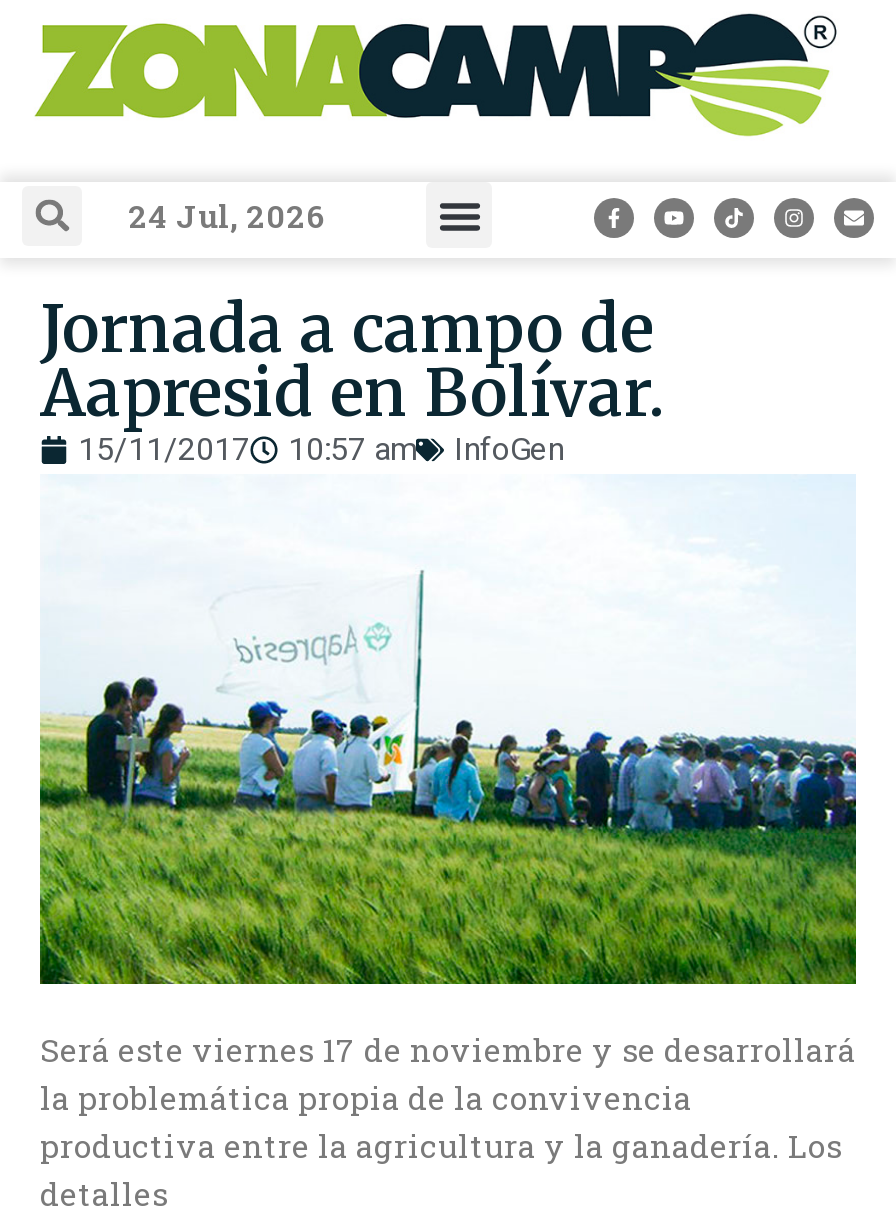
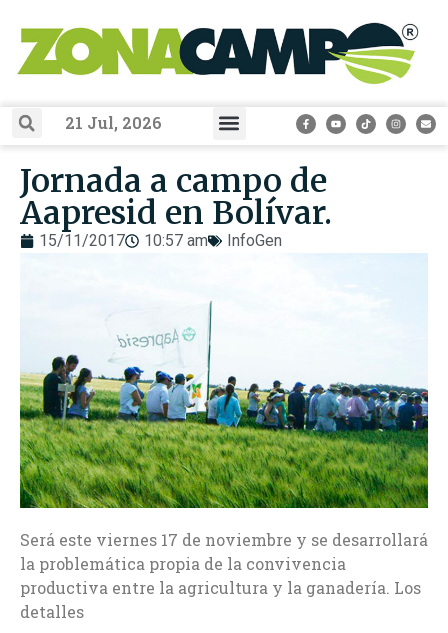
- 24 Jul, 2026
+ 21 Jul, 2026
